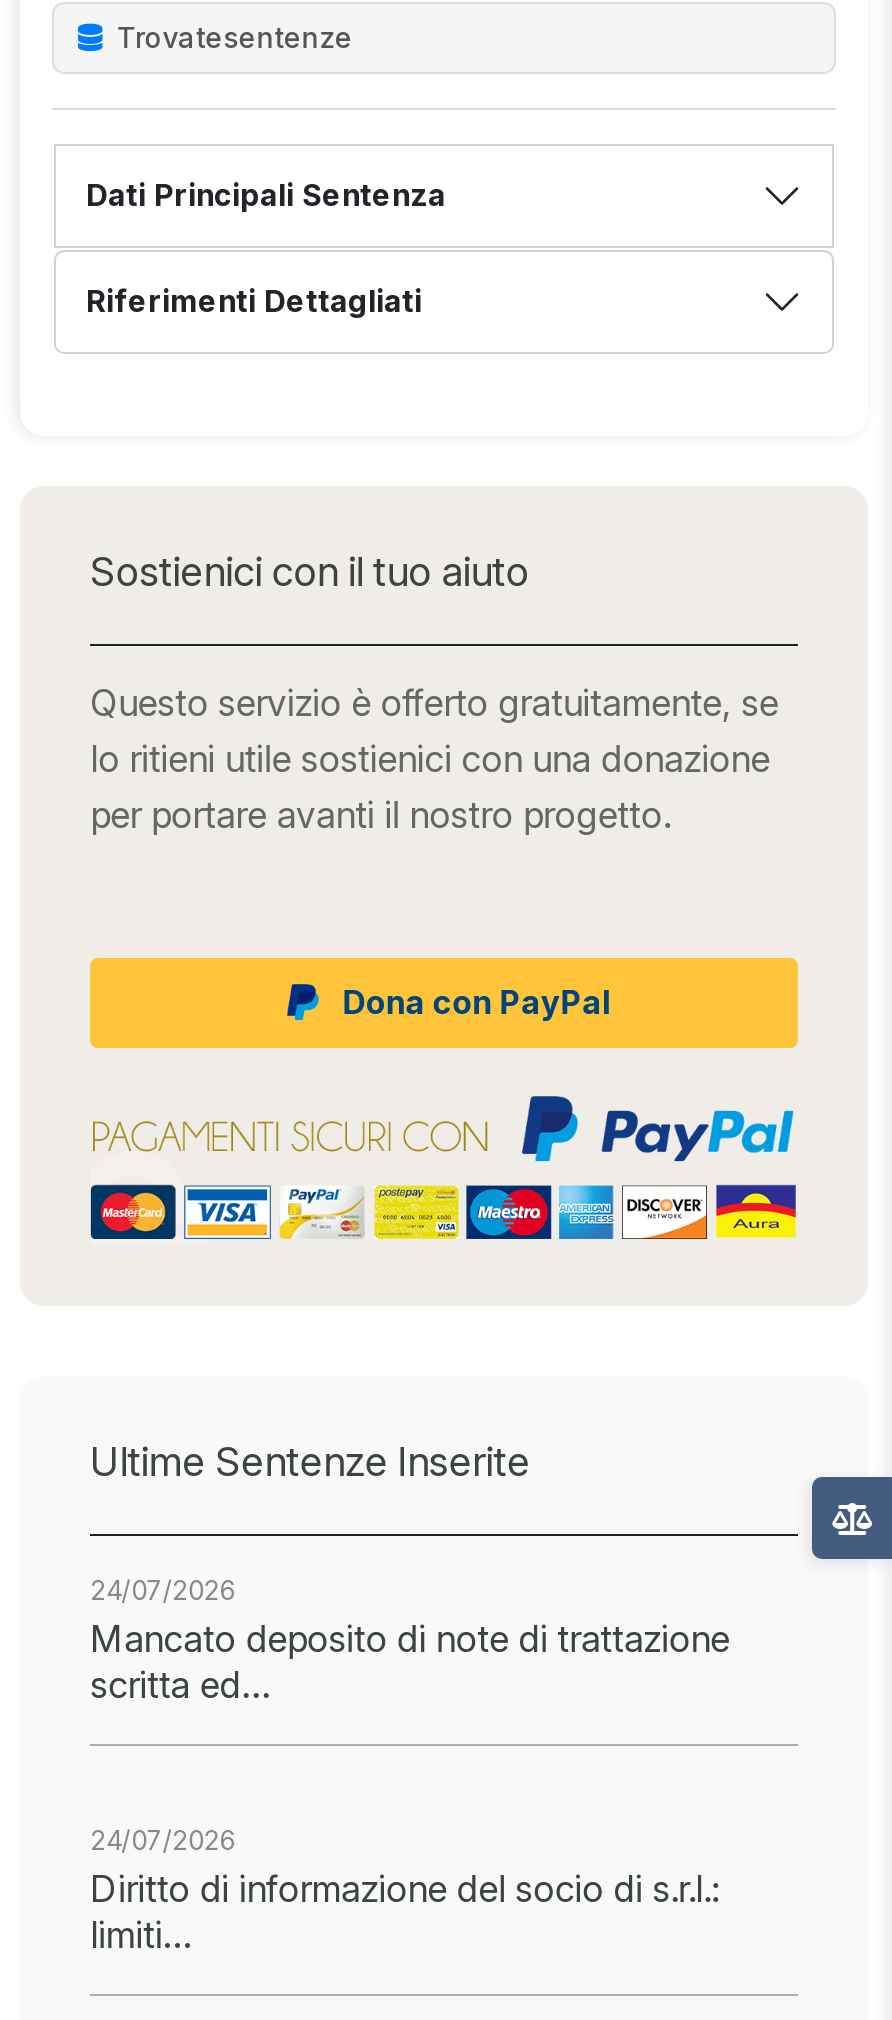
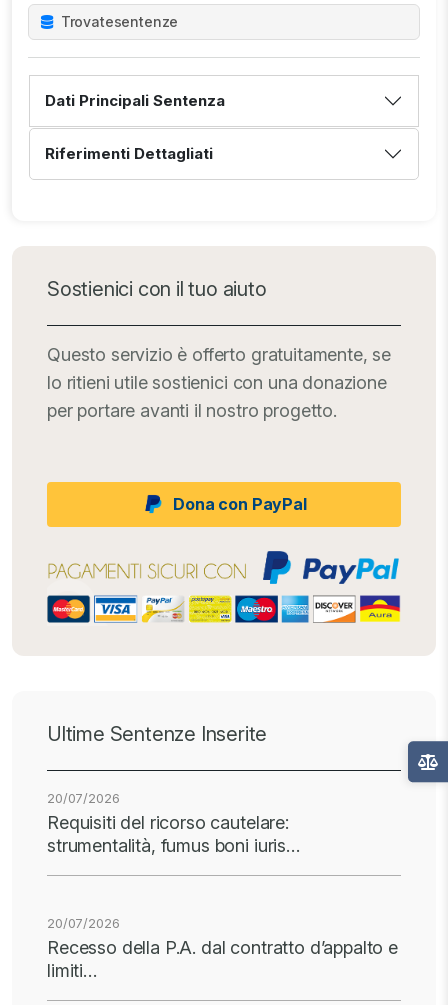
- 24/07/2026
- Mancato deposito di note di trattazione
- scritta ed…
+ 20/07/2026
+ Requisiti del ricorso cautelare:
+ strumentalità, fumus boni iuris…

- 24/07/2026
- Diritto di informazione del socio di s.r.l.:
+ 20/07/2026
+ Recesso della P.A. dal contratto d’appalto e
